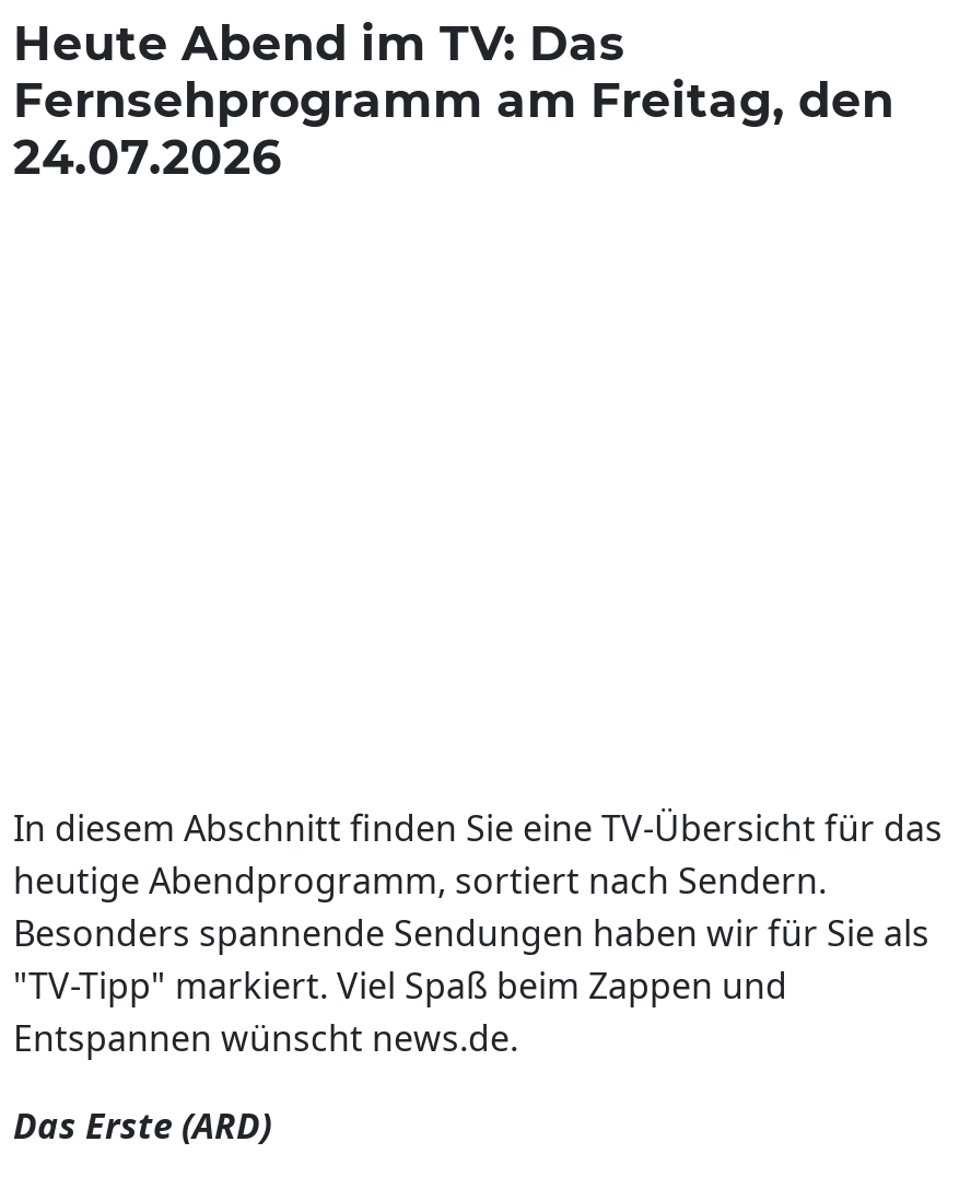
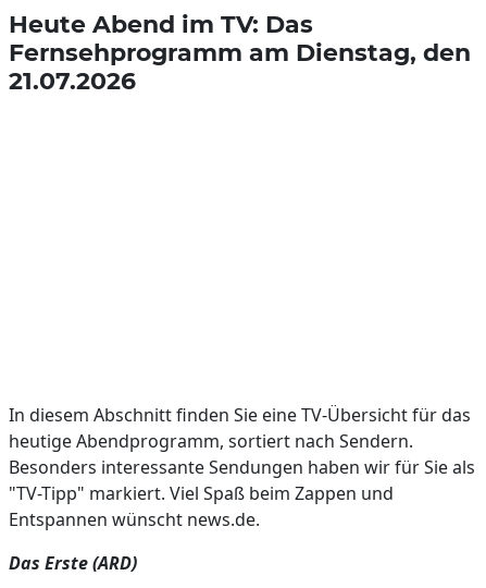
- Fernsehprogramm am Freitag, den
+ Fernsehprogramm am Dienstag, den

- 24.07.2026
+ 21.07.2026

- Besonders spannende Sendungen haben wir für Sie als
+ Besonders interessante Sendungen haben wir für Sie als
